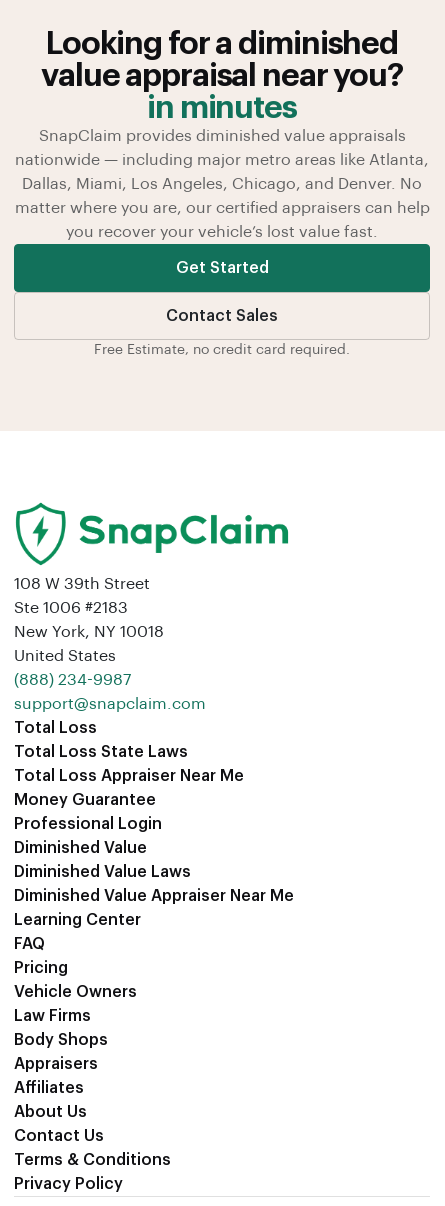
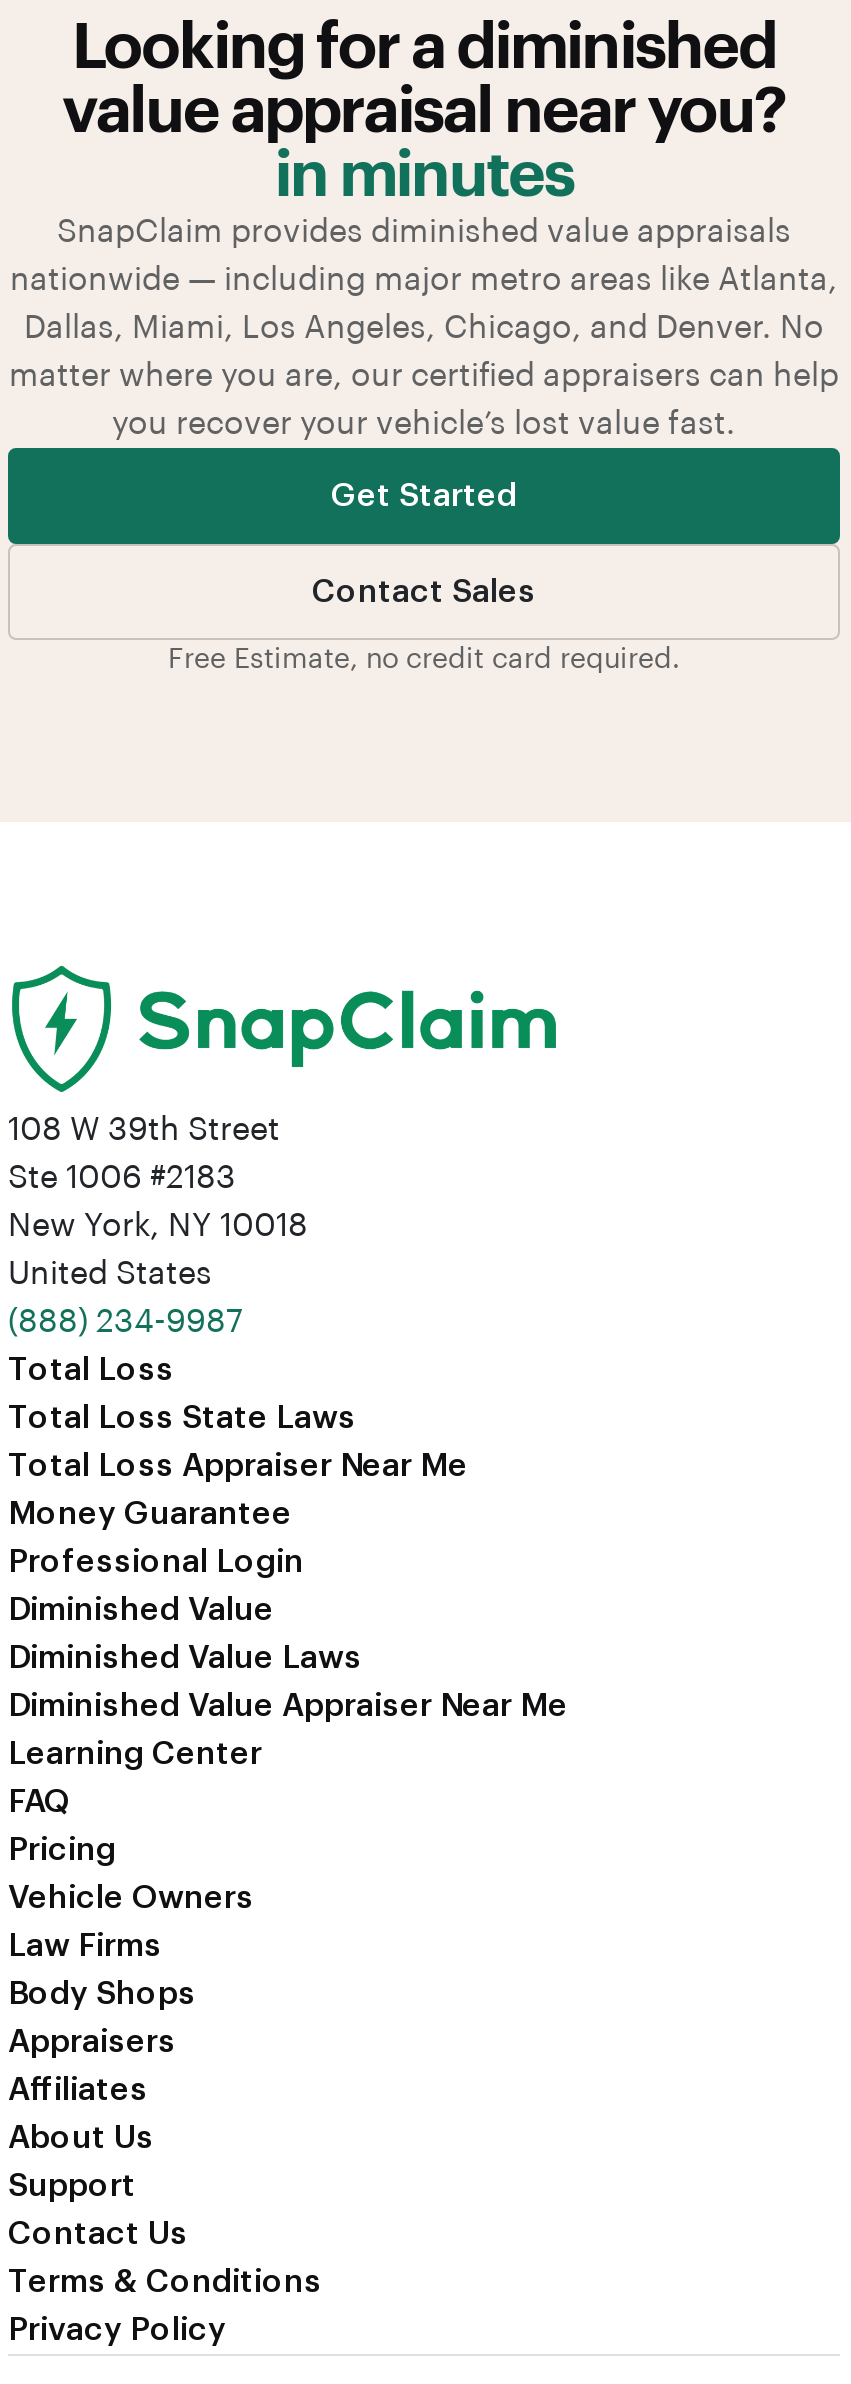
- support@snapclaim.com

moved up: Total Loss | Total Loss State Laws | Total Loss Appraiser Near Me | ... | Affiliates | About Us

+ Support
